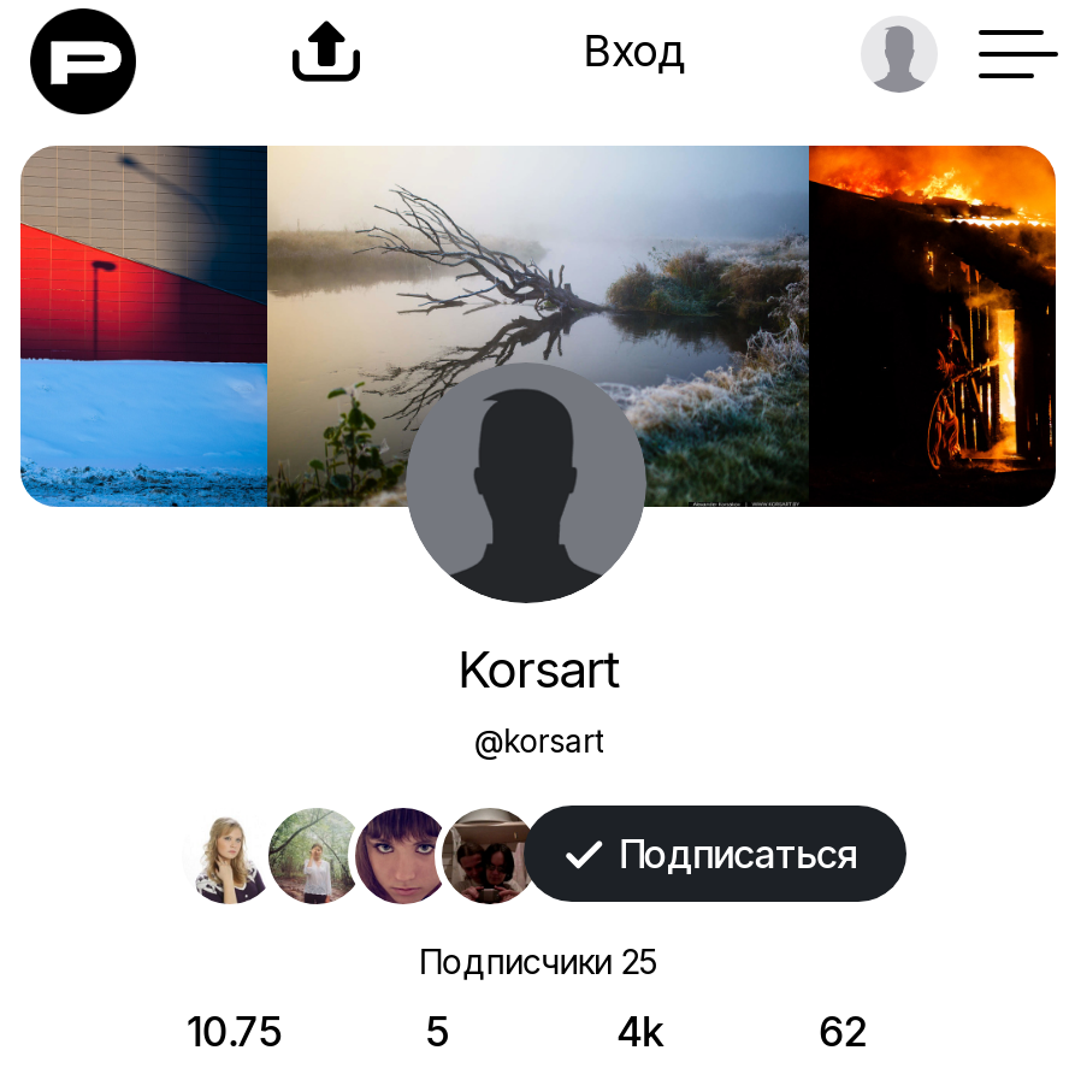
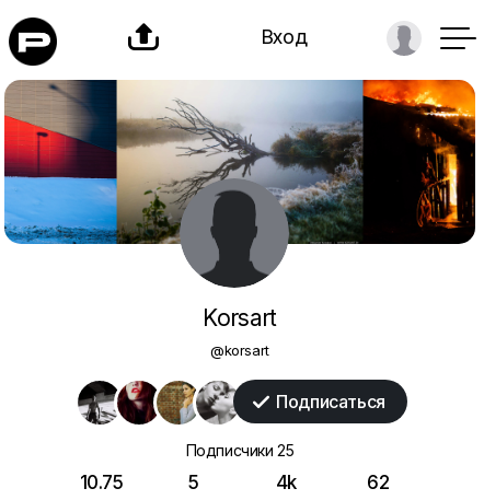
- [image]
+ [image]
